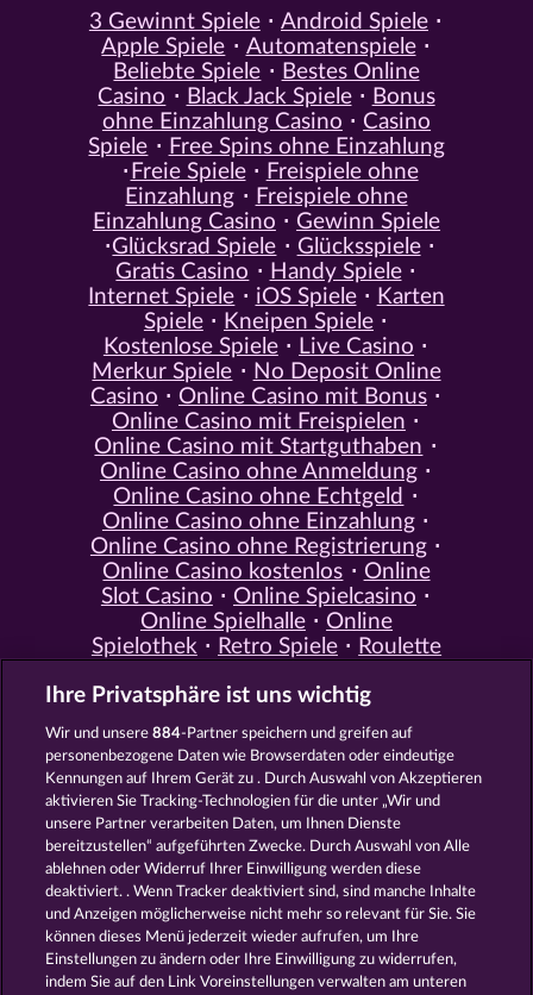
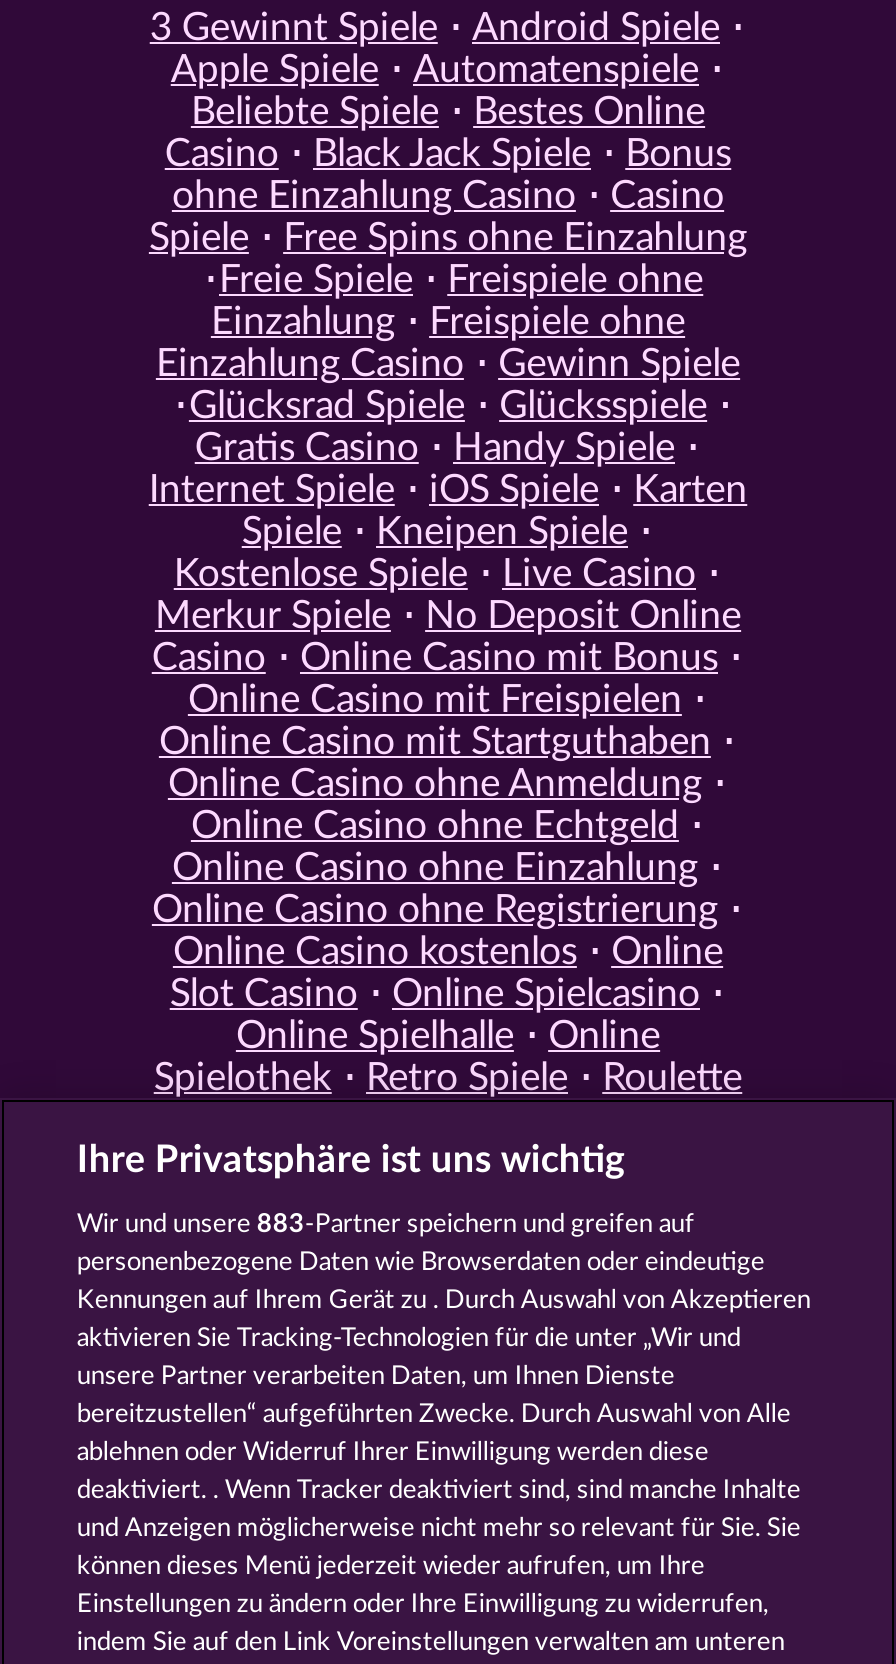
- Wir und unsere 884-Partner speichern und greifen auf
+ Wir und unsere 883-Partner speichern und greifen auf
